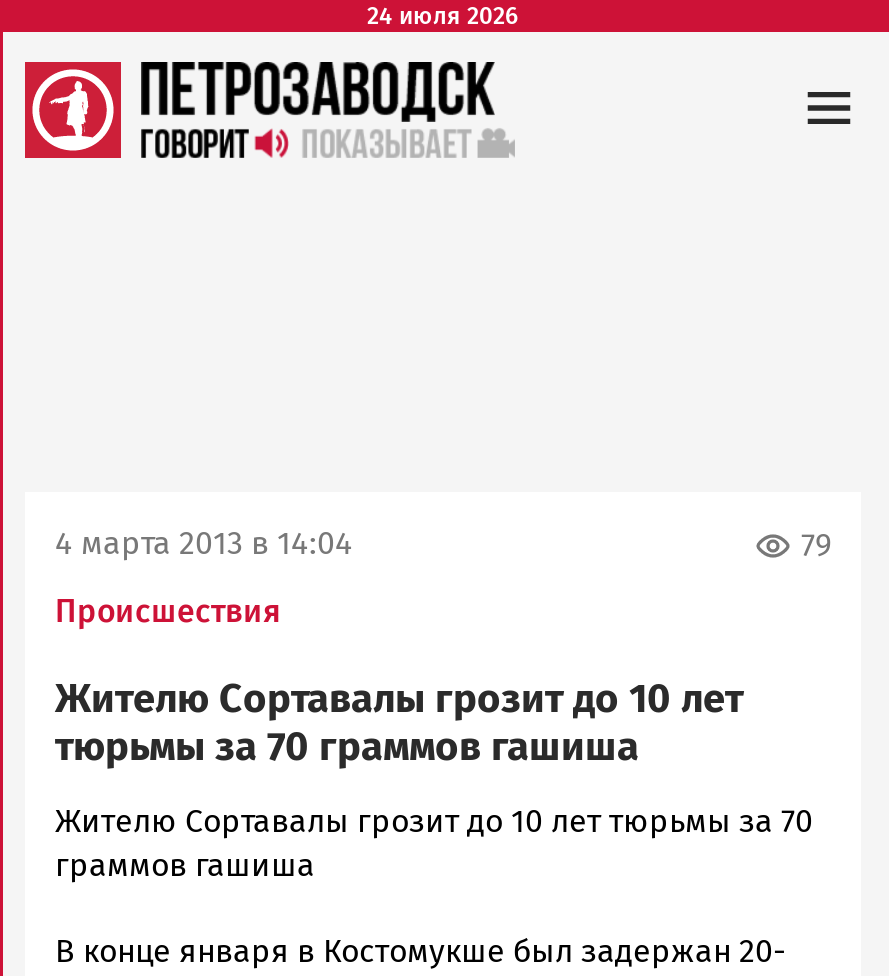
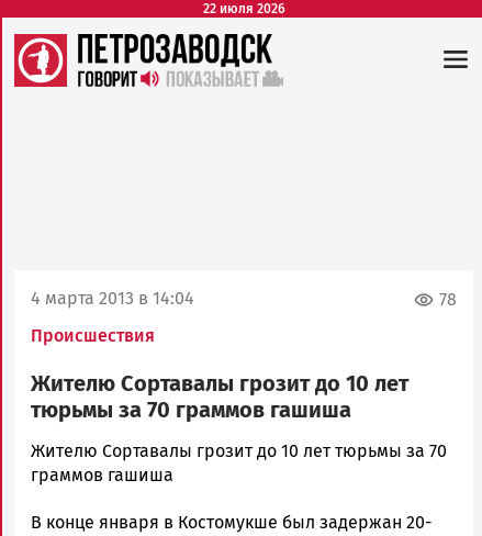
- 24 июля 2026
+ 22 июля 2026

- 79
+ 78
